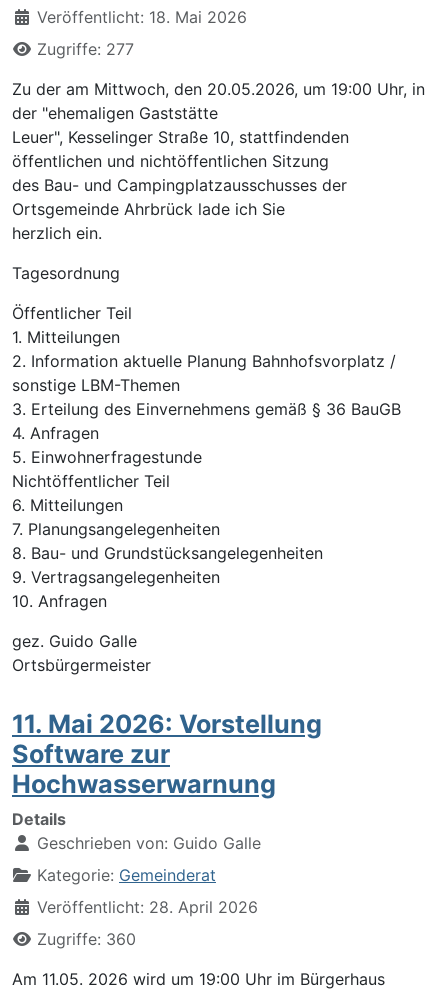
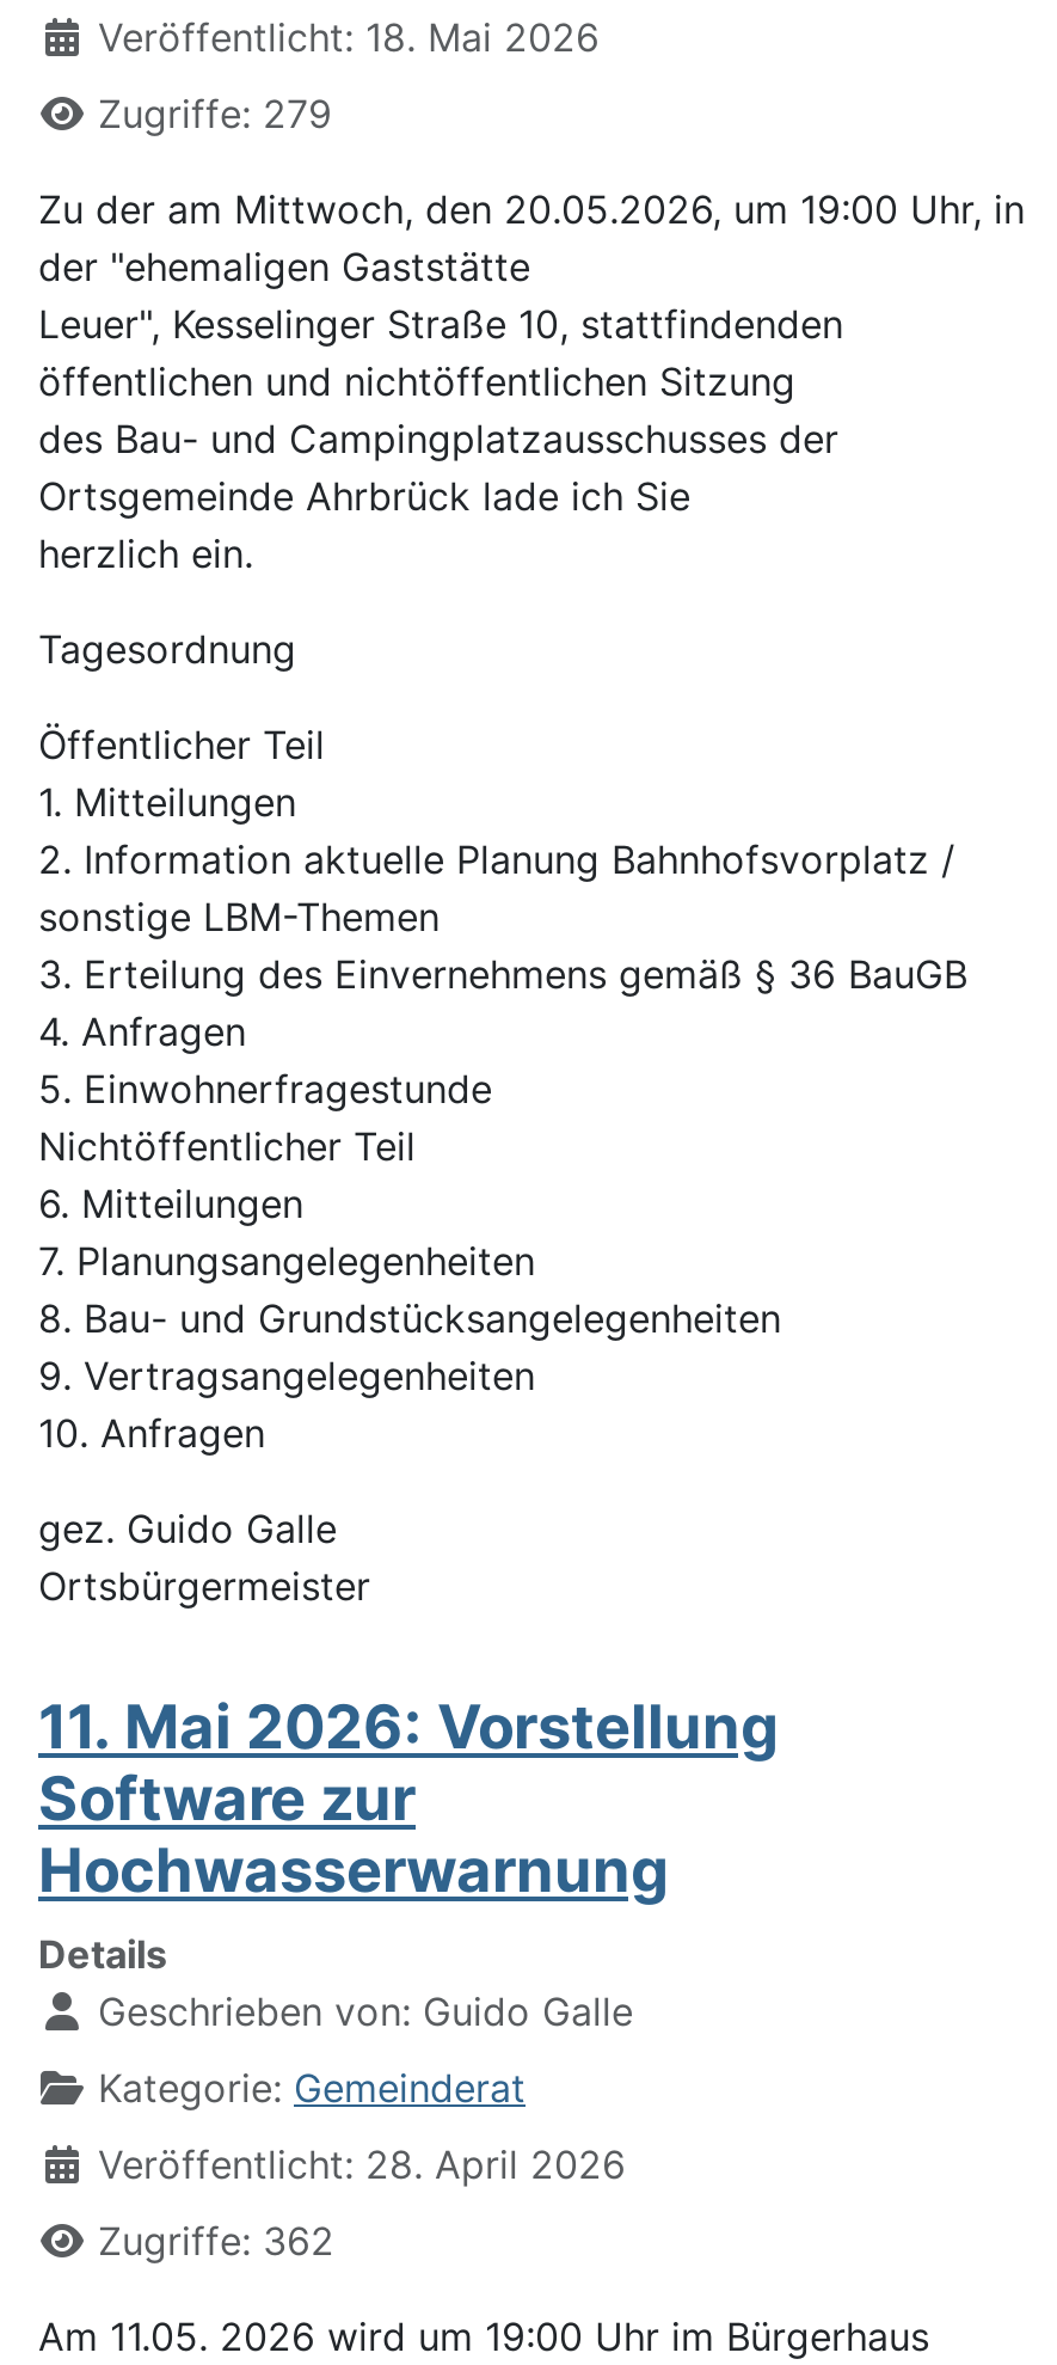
- Zugriffe: 277
+ Zugriffe: 279

- Zugriffe: 360
+ Zugriffe: 362
